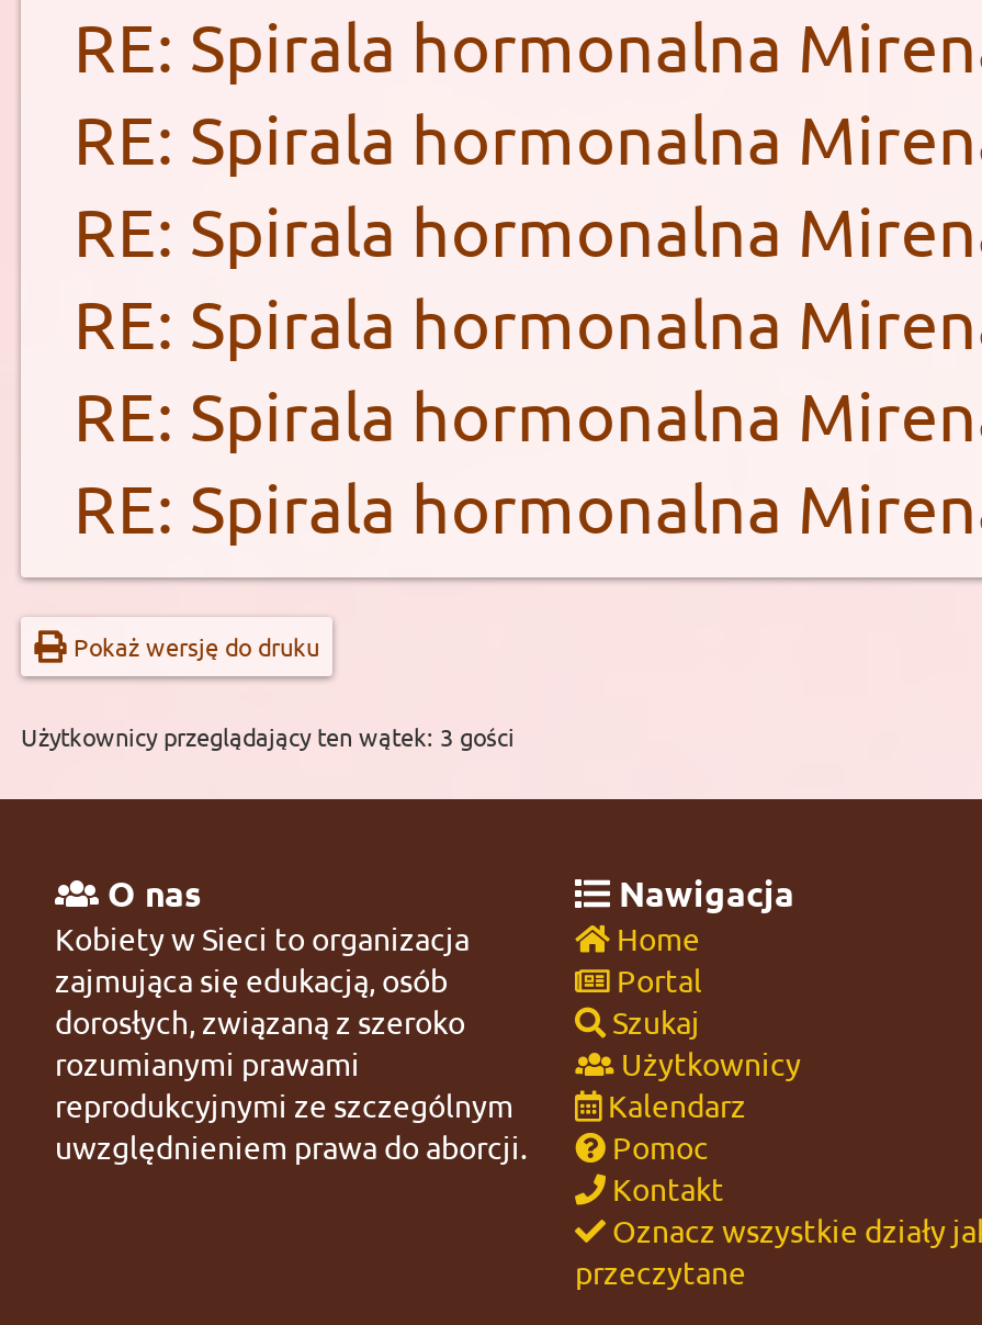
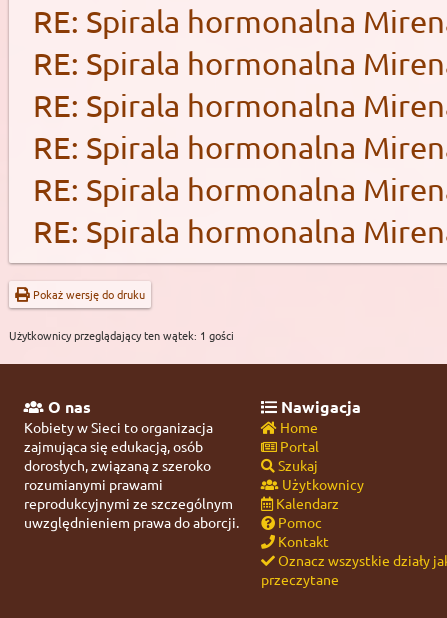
- Użytkownicy przeglądający ten wątek: 3 gości
+ Użytkownicy przeglądający ten wątek: 1 gości
